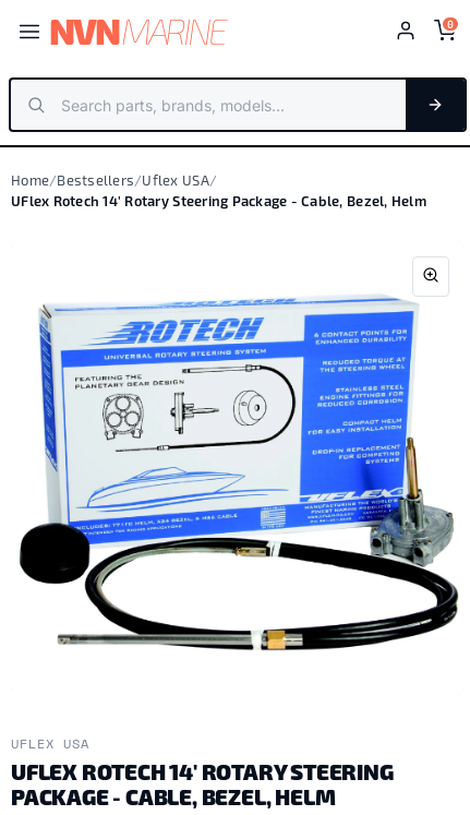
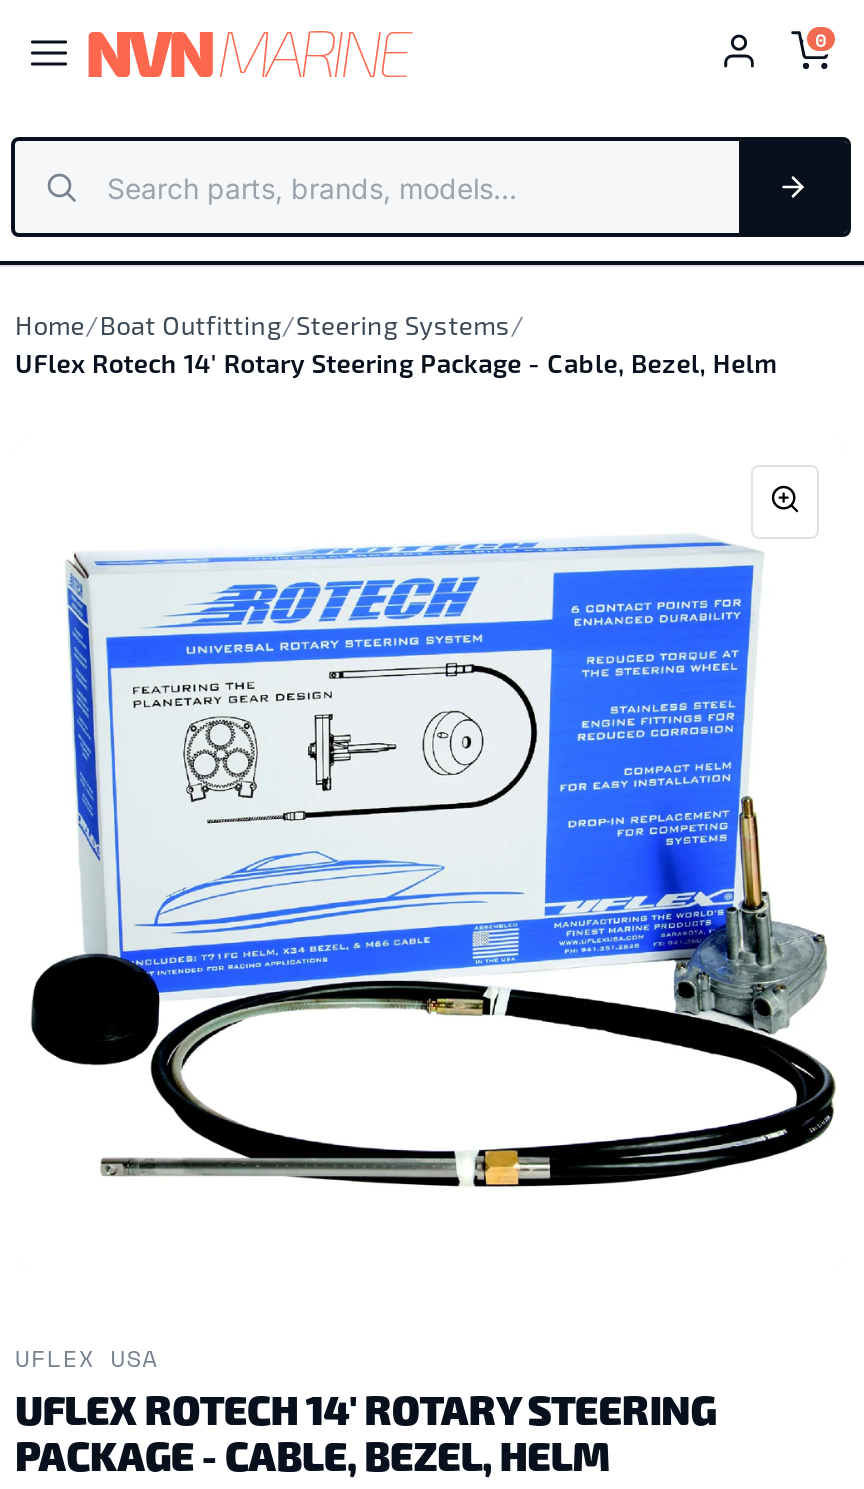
- Home/Bestsellers/Uflex USA/
+ Home/Boat Outfitting/Steering Systems/
